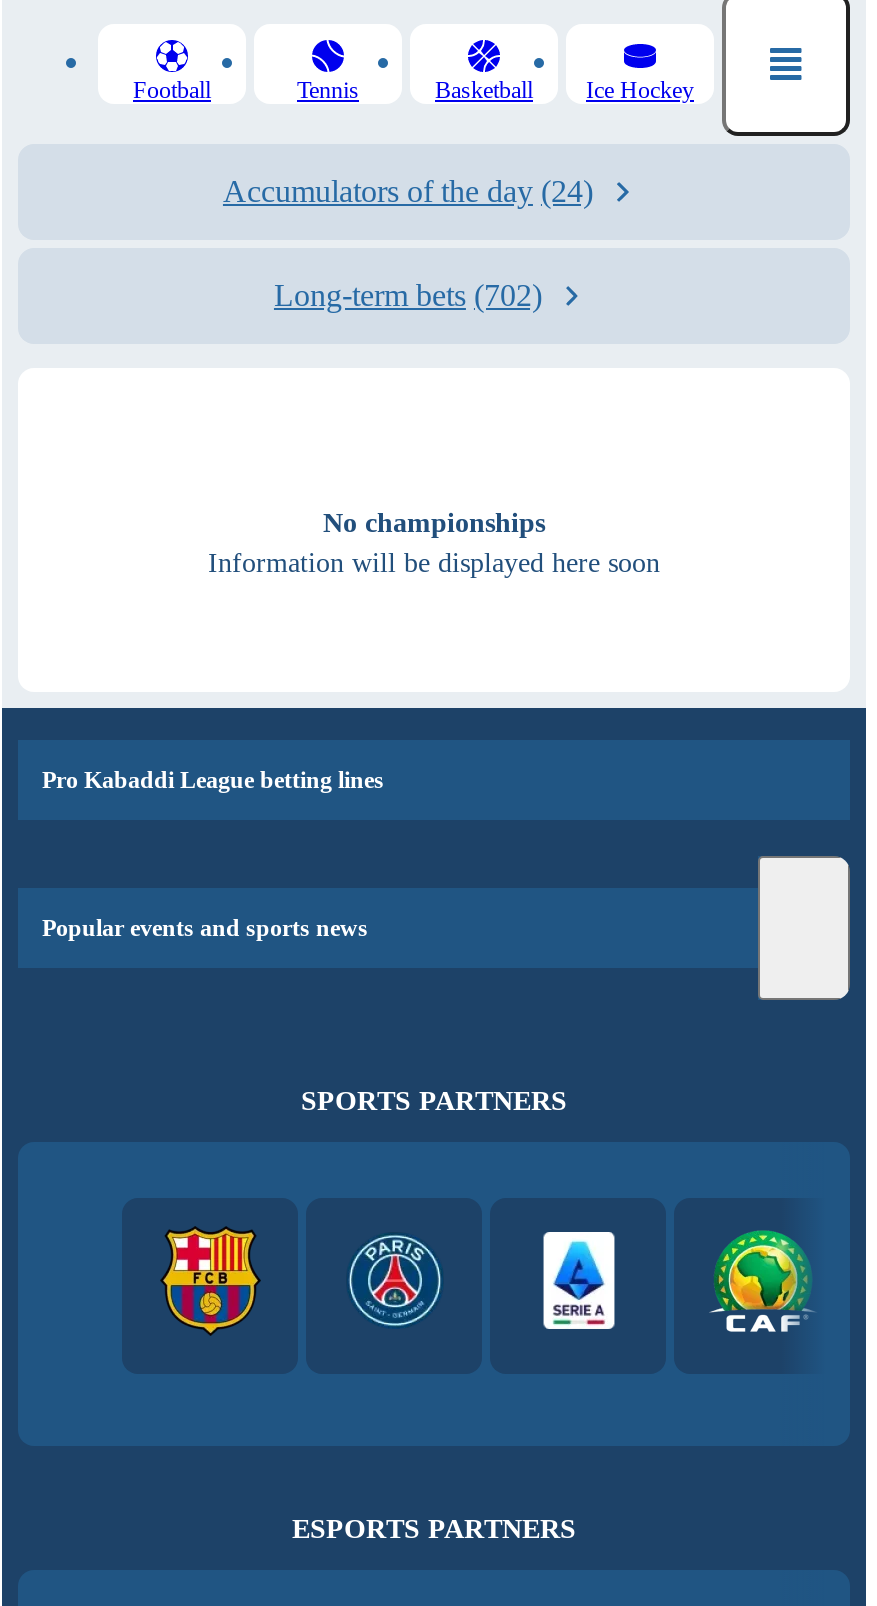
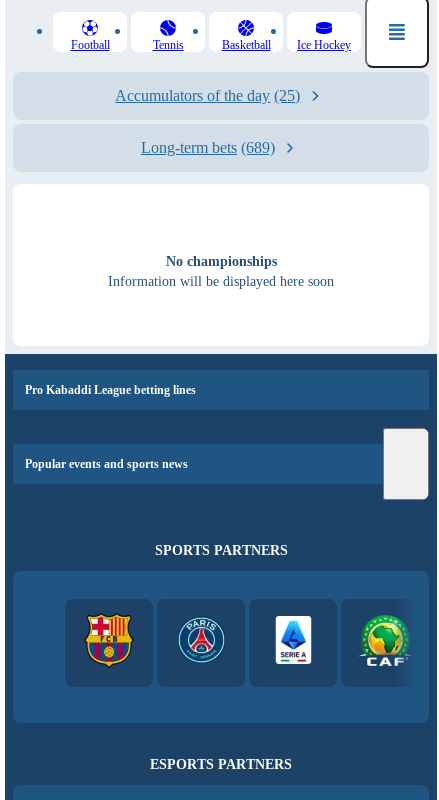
- Accumulators of the day (24)
+ Accumulators of the day (25)

- Long-term bets (702)
+ Long-term bets (689)
